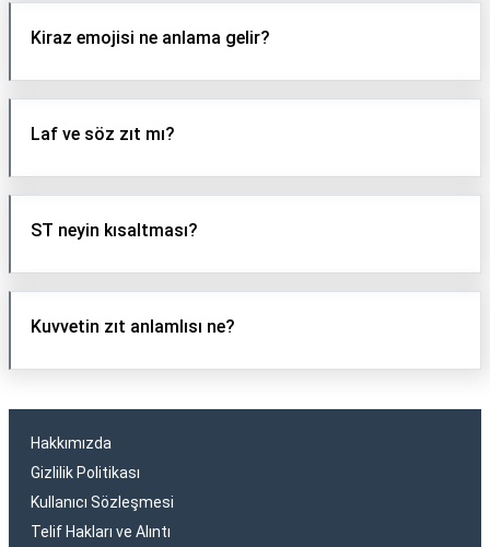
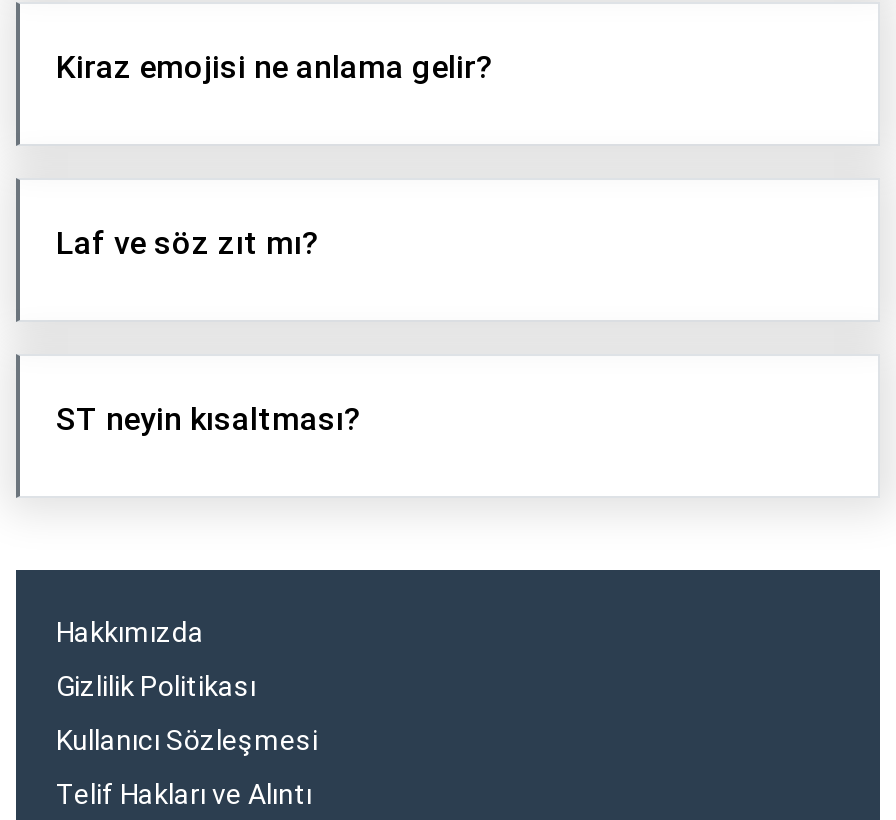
- Kuvvetin zıt anlamlısı ne?
